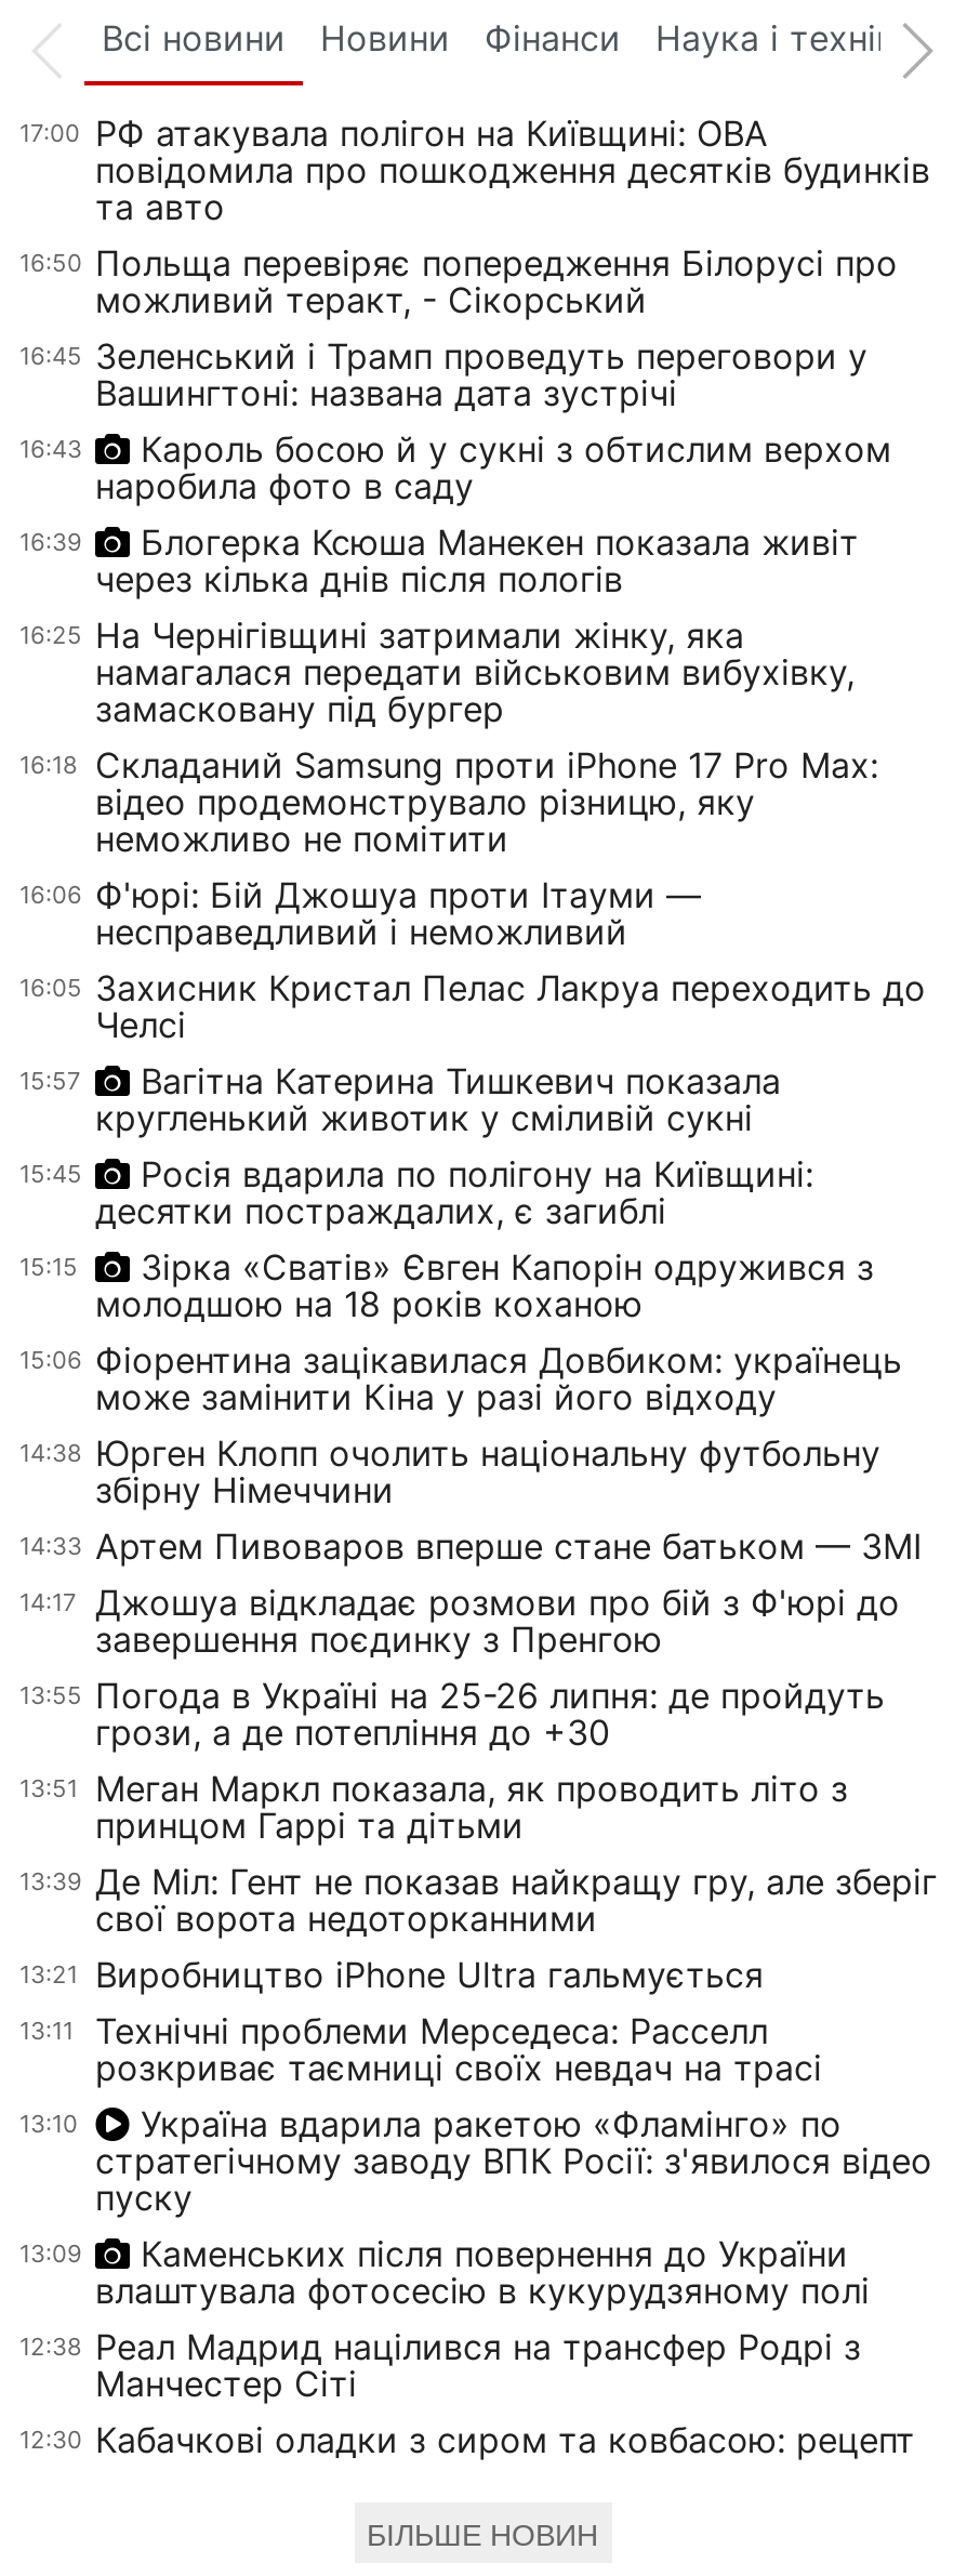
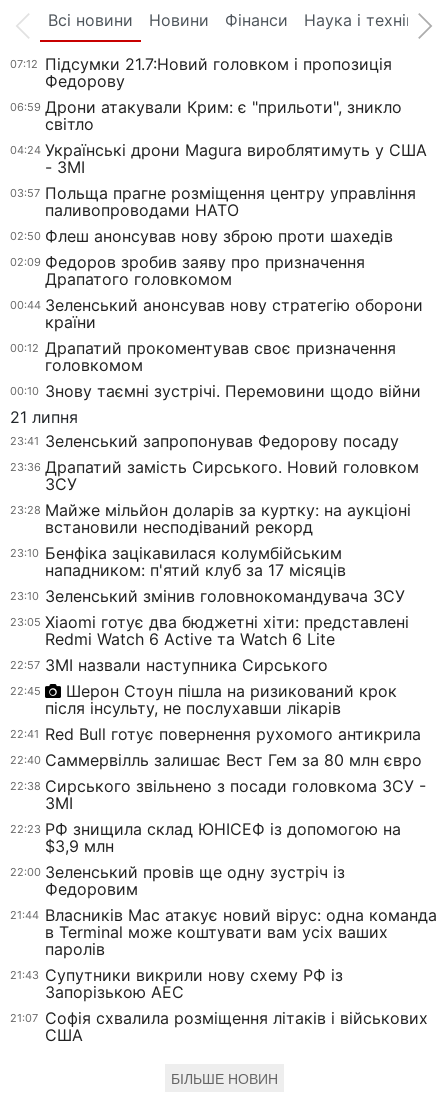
- 17:00 РФ атакувала полігон на Київщині: ОВА
- повідомила про пошкодження десятків будинків
- та авто
- 16:50 Польща перевіряє попередження Білорусі про
- можливий теракт, - Сікорський
- 16:45 Зеленський і Трамп проведуть переговори у
- Вашингтоні: названа дата зустрічі
- 16:43
- Кароль босою й у сукні з обтислим верхом
- наробила фото в саду
- 16:39
- Блогерка Ксюша Манекен показала живіт
- через кілька днів після пологів
- 16:25 На Чернігівщині затримали жінку, яка
- намагалася передати військовим вибухівку,
- замасковану під бургер
- 16:18 Складаний Samsung проти iPhone 17 Pro Max:
- відео продемонструвало різницю, яку
- неможливо не помітити
- 16:06 Ф'юрі: Бій Джошуа проти Ітауми —
- несправедливий і неможливий
- 16:05 Захисник Кристал Пелас Лакруа переходить до
- Челсі
- 15:57
- Вагітна Катерина Тишкевич показала
- кругленький животик у сміливій сукні
- 15:45
- Росія вдарила по полігону на Київщині:
- десятки постраждалих, є загиблі
- 15:15
- Зірка «Сватів» Євген Капорін одружився з
- молодшою на 18 років коханою
- 15:06 Фіорентина зацікавилася Довбиком: українець
- може замінити Кіна у разі його відходу
- 14:38 Юрген Клопп очолить національну футбольну
- збірну Німеччини
- 14:33 Артем Пивоваров вперше стане батьком — ЗМІ
- 14:17
- Джошуа відкладає розмови про бій з Ф'юрі до
- завершення поєдинку з Пренгою
- 13:55 Погода в Україні на 25-26 липня: де пройдуть
- грози, а де потепління до +30
- 13:51 Меган Маркл показала, як проводить літо з
- принцом Гаррі та дітьми
- 13:39 Де Міл: Гент не показав найкращу гру, але зберіг
- свої ворота недоторканними
- 13:21 Виробництво iPhone Ultra гальмується
- 13:11
- Технічні проблеми Мерседеса: Расселл
- розкриває таємниці своїх невдач на трасі
- 13:10
- Україна вдарила ракетою «Фламінго» по
- стратегічному заводу ВПК Росії: з'явилося відео
- пуску
- 13:09
- Каменських після повернення до України
- влаштувала фотосесію в кукурудзяному полі
- 12:38 Реал Мадрид націлився на трансфер Родрі з
- Манчестер Сіті
- 12:30 Кабачкові оладки з сиром та ковбасою: рецепт
+ 07:12 Підсумки 21.7:Новий головком і пропозиція
+ Федорову
+ 06:59 Дрони атакували Крим: є "прильоти", зникло
+ світло
+ 04:24 Українські дрони Magura вироблятимуть у США
+ - ЗМІ
+ 03:57 Польща прагне розміщення центру управління
+ паливопроводами НАТО
+ 02:50 Флеш анонсував нову зброю проти шахедів
+ 02:09 Федоров зробив заяву про призначення
+ Драпатого головкомом
+ 00:44 Зеленський анонсував нову стратегію оборони
+ країни
+ 00:12 Драпатий прокоментував своє призначення
+ головкомом
+ 00:10 Знову таємні зустрічі. Перемовини щодо війни
+ 21 липня
+ 23:41 Зеленський запропонував Федорову посаду
+ 23:36 Драпатий замість Сирського. Новий головком
+ ЗСУ
+ 23:28 Майже мільйон доларів за куртку: на аукціоні
+ встановили несподіваний рекорд
+ 23:10 Бенфіка зацікавилася колумбійським
+ нападником: п'ятий клуб за 17 місяців
+ 23:10 Зеленський змінив головнокомандувача ЗСУ
+ 23:05 Xiaomi готує два бюджетні хіти: представлені
+ Redmi Watch 6 Active та Watch 6 Lite
+ 22:57 ЗМІ назвали наступника Сирського
+ 22:45
+ Шерон Стоун пішла на ризикований крок
+ після інсульту, не послухавши лікарів
+ 22:41 Red Bull готує повернення рухомого антикрила
+ 22:40 Саммервілль залишає Вест Гем за 80 млн євро
+ 22:38 Сирського звільнено з посади головкома ЗСУ -
+ ЗМІ
+ 22:23 РФ знищила склад ЮНІСЕФ із допомогою на
+ $3,9 млн
+ 22:00 Зеленський провів ще одну зустріч із
+ Федоровим
+ 21:44 Власників Mac атакує новий вірус: одна команда
+ в Terminal може коштувати вам усіх ваших
+ паролів
+ 21:43 Супутники викрили нову схему РФ із
+ Запорізькою АЕС
+ 21:07 Софія схвалила розміщення літаків і військових
+ США
